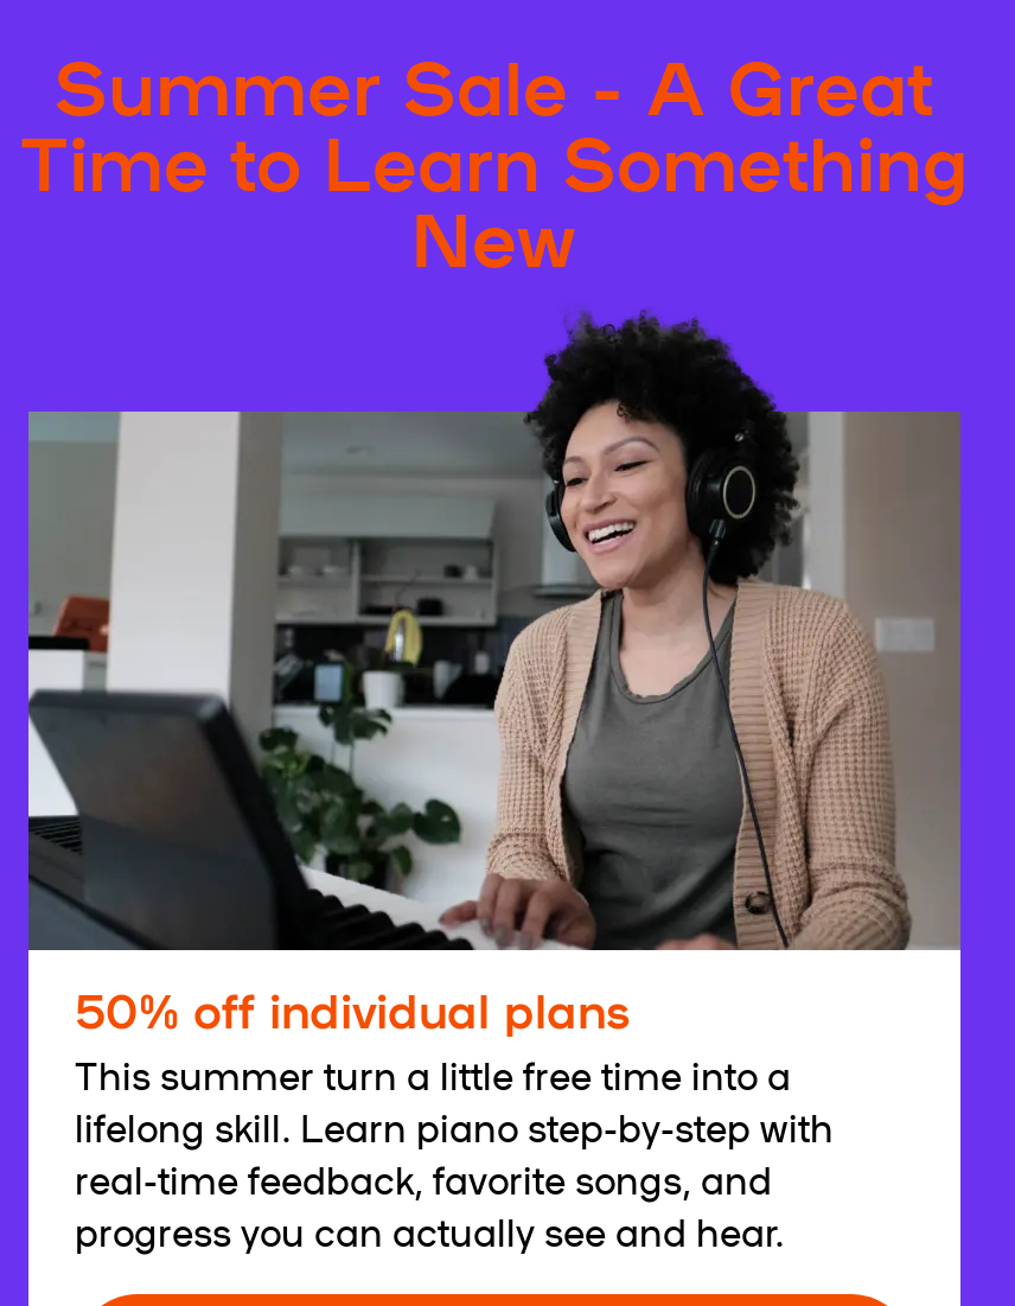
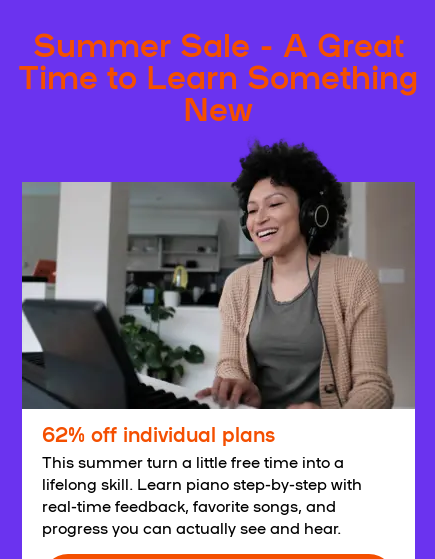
- 50% off individual plans
+ 62% off individual plans
